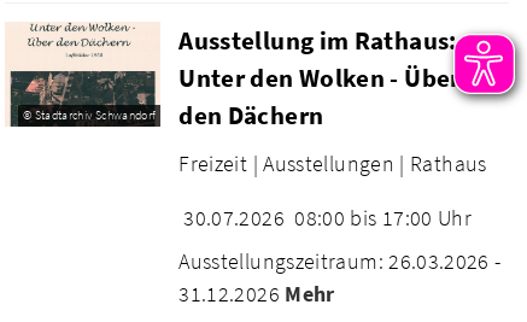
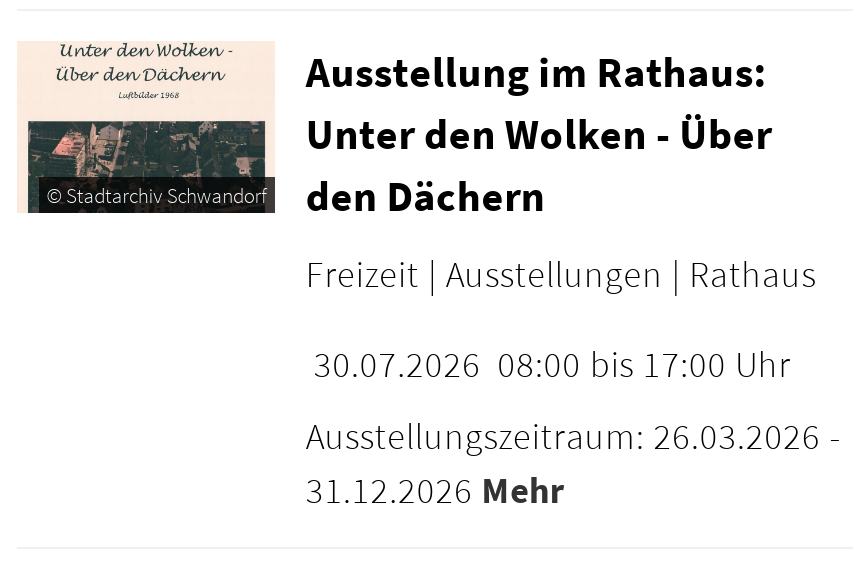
- [image]
